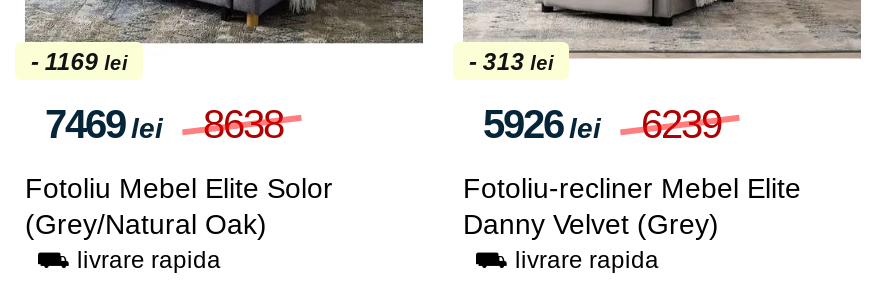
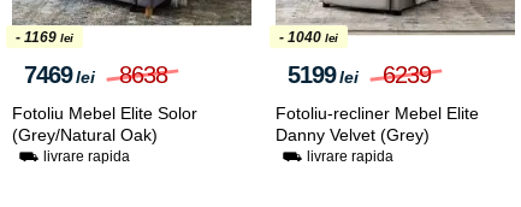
- - 313 lei
+ - 1040 lei

- 5926 lei 6239
+ 5199 lei 6239
